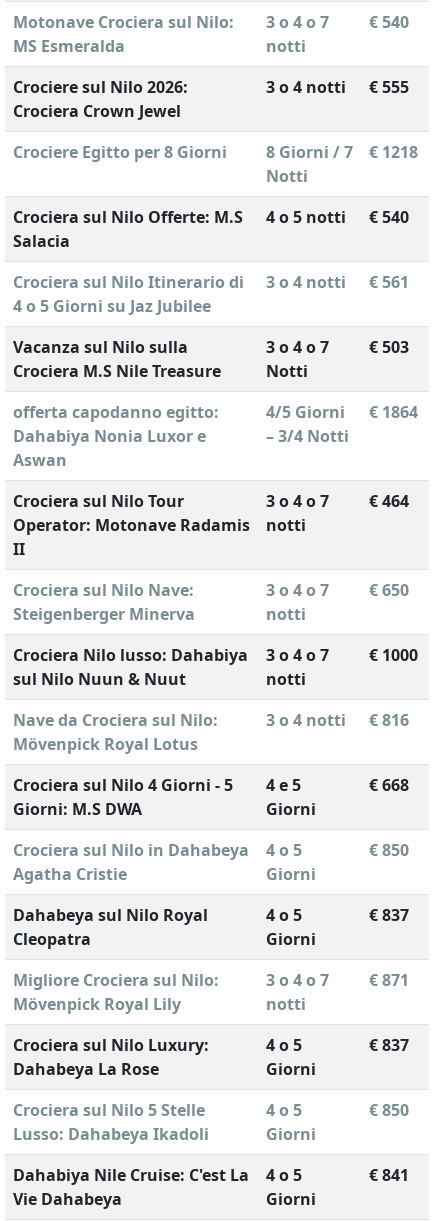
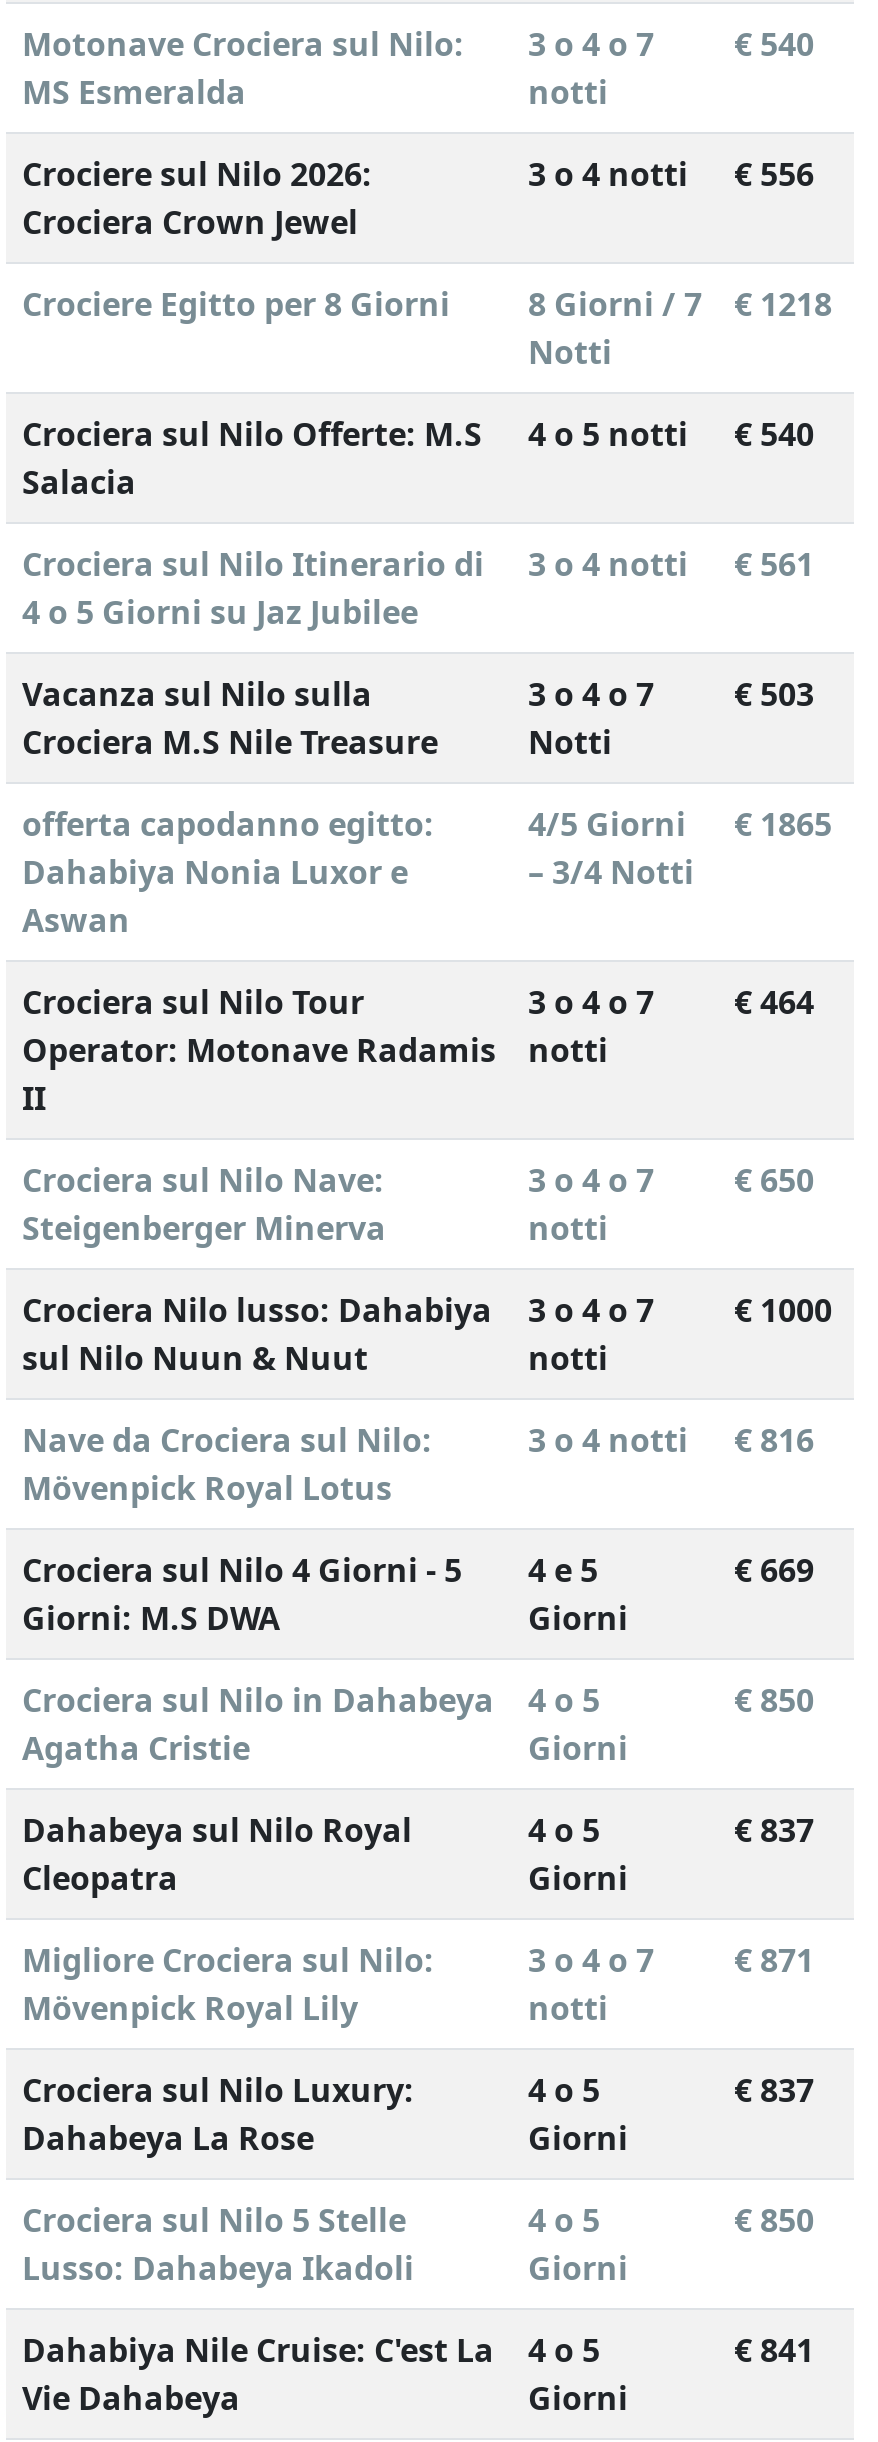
- 3 o 4 notti € 555
+ 3 o 4 notti € 556

- 4/5 Giorni € 1864
+ 4/5 Giorni € 1865

- € 668
+ € 669
